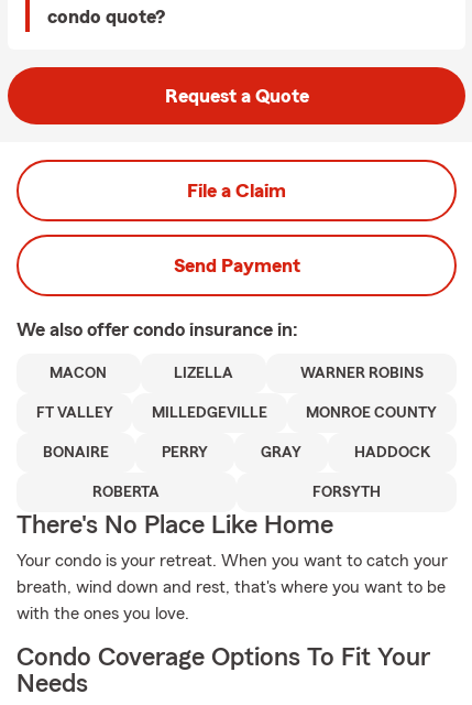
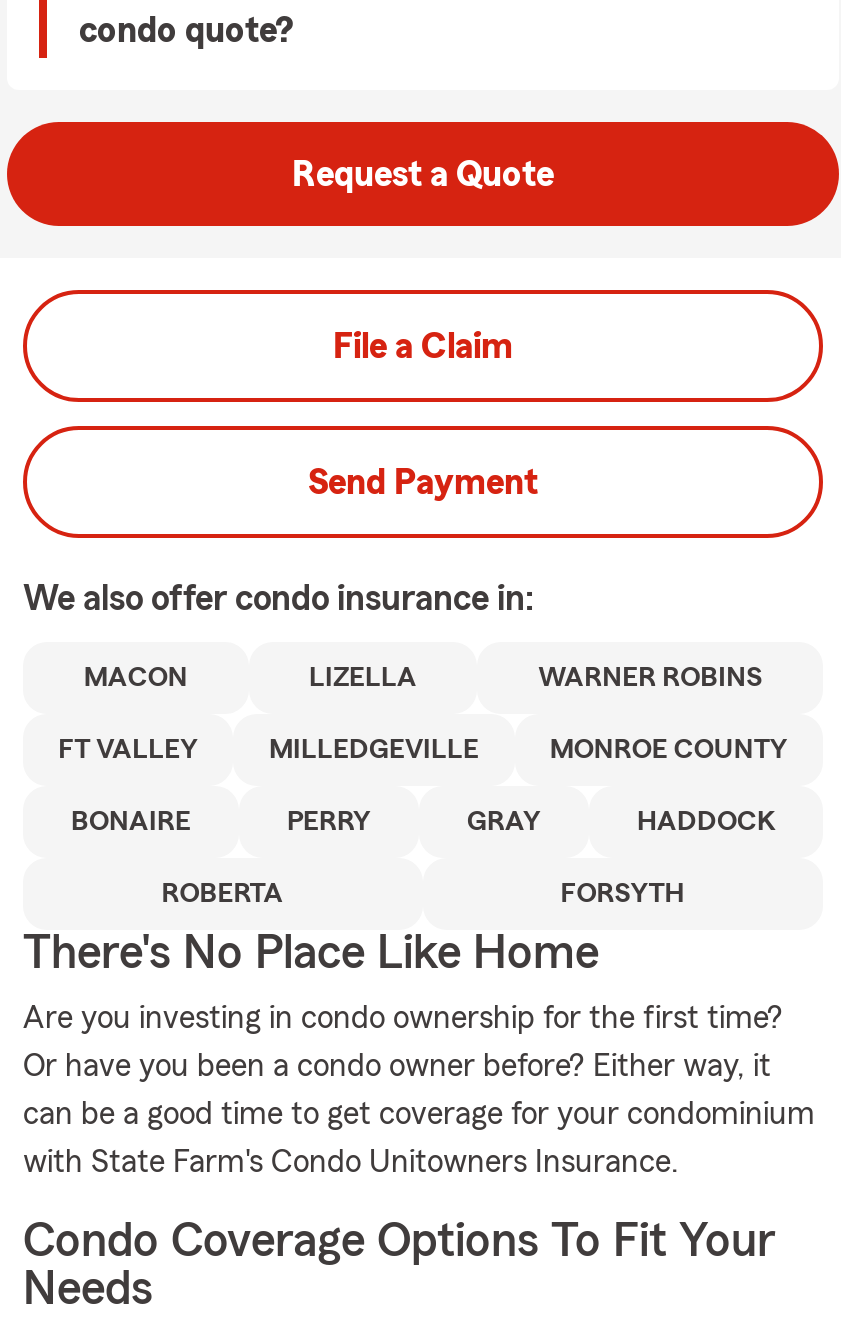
- Your condo is your retreat. When you want to catch your
- breath, wind down and rest, that's where you want to be
- with the ones you love.
+ Are you investing in condo ownership for the first time?
+ Or have you been a condo owner before? Either way, it
+ can be a good time to get coverage for your condominium
+ with State Farm's Condo Unitowners Insurance.
